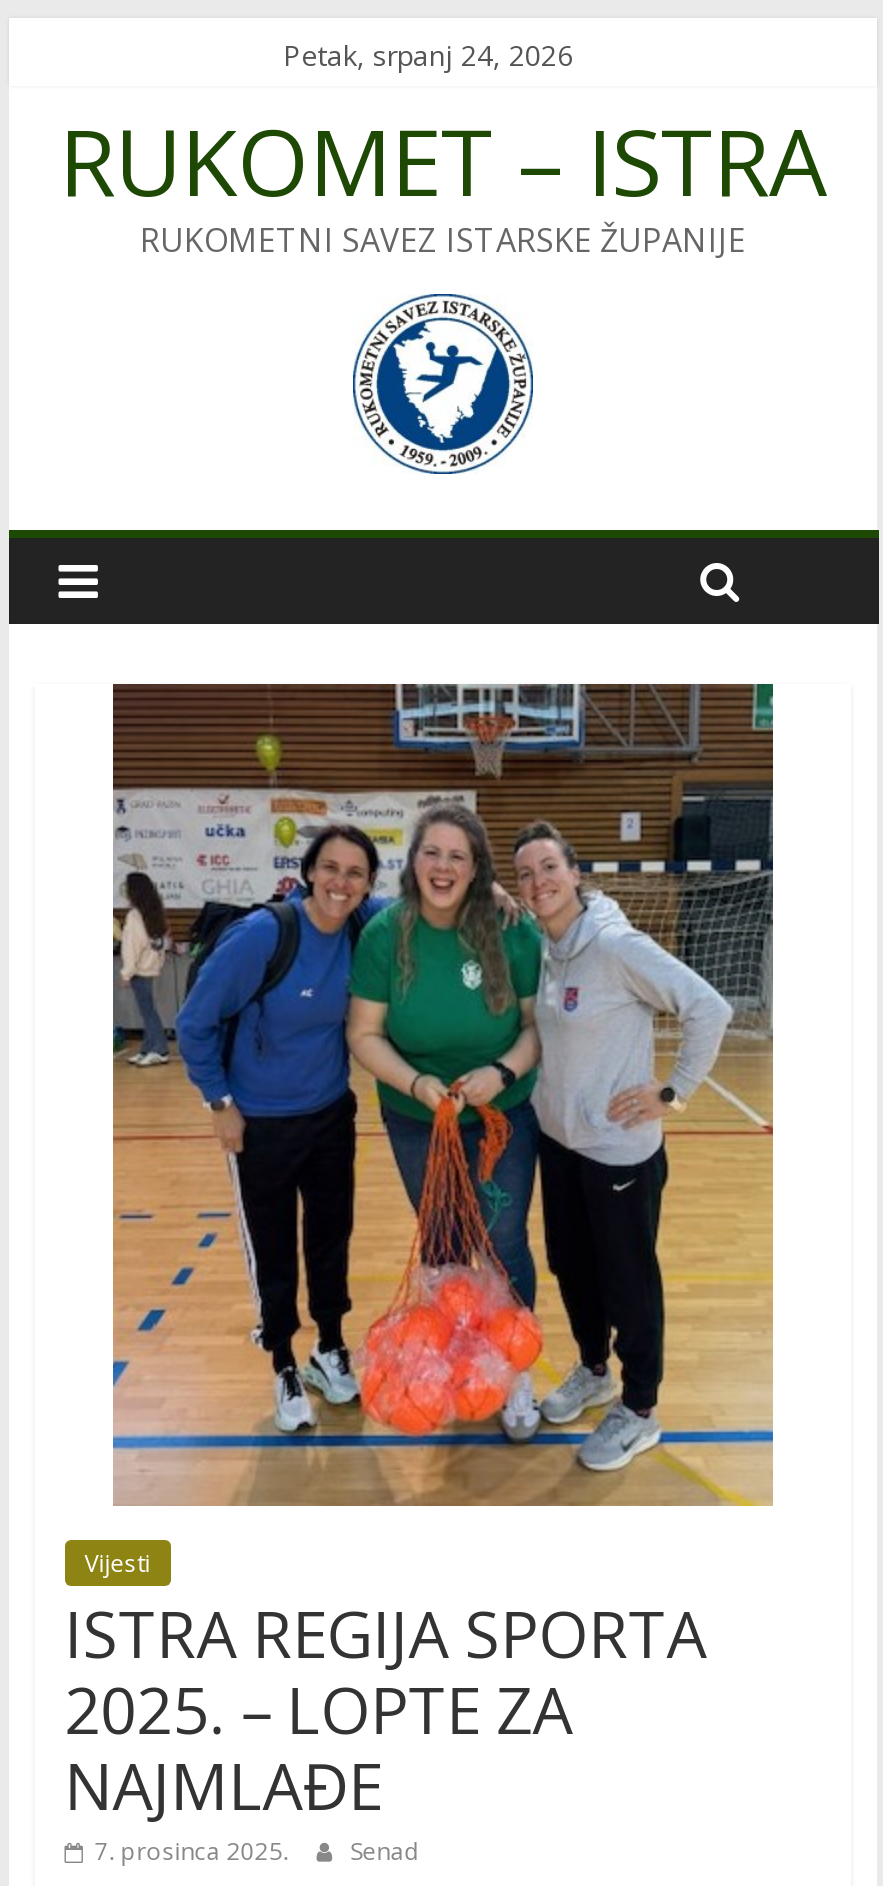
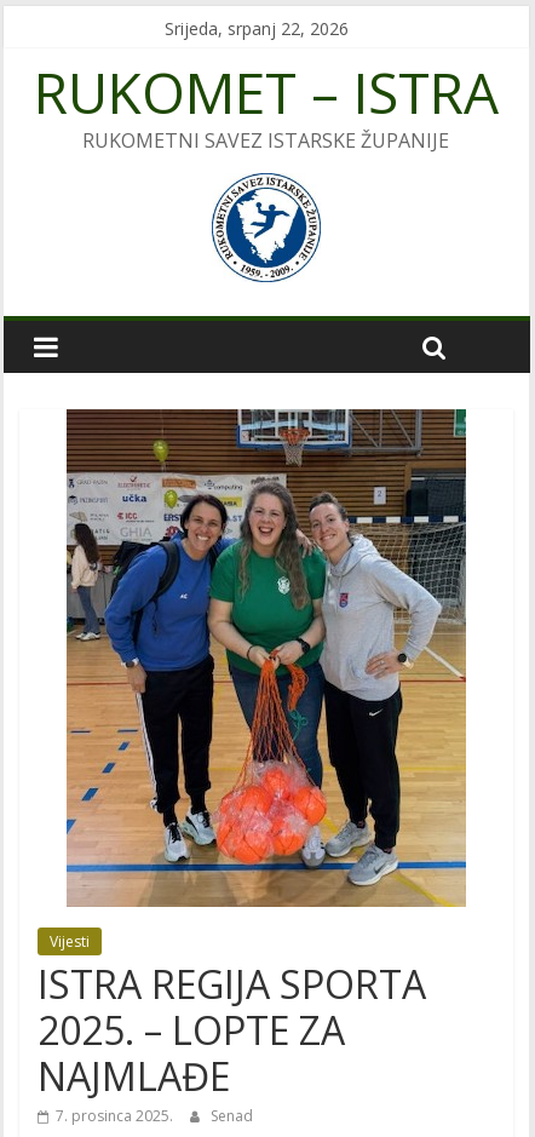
- Petak, srpanj 24, 2026
+ Srijeda, srpanj 22, 2026
